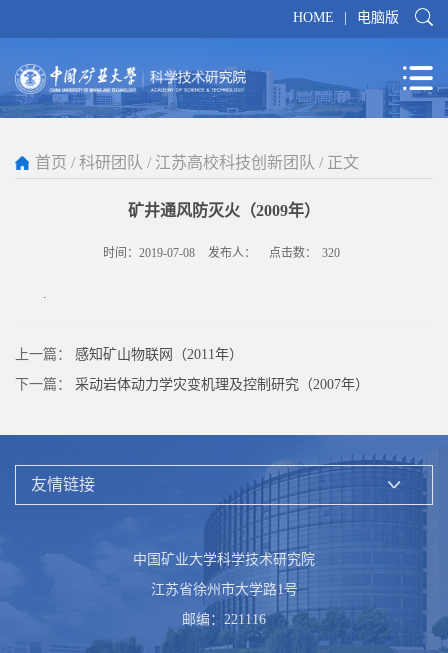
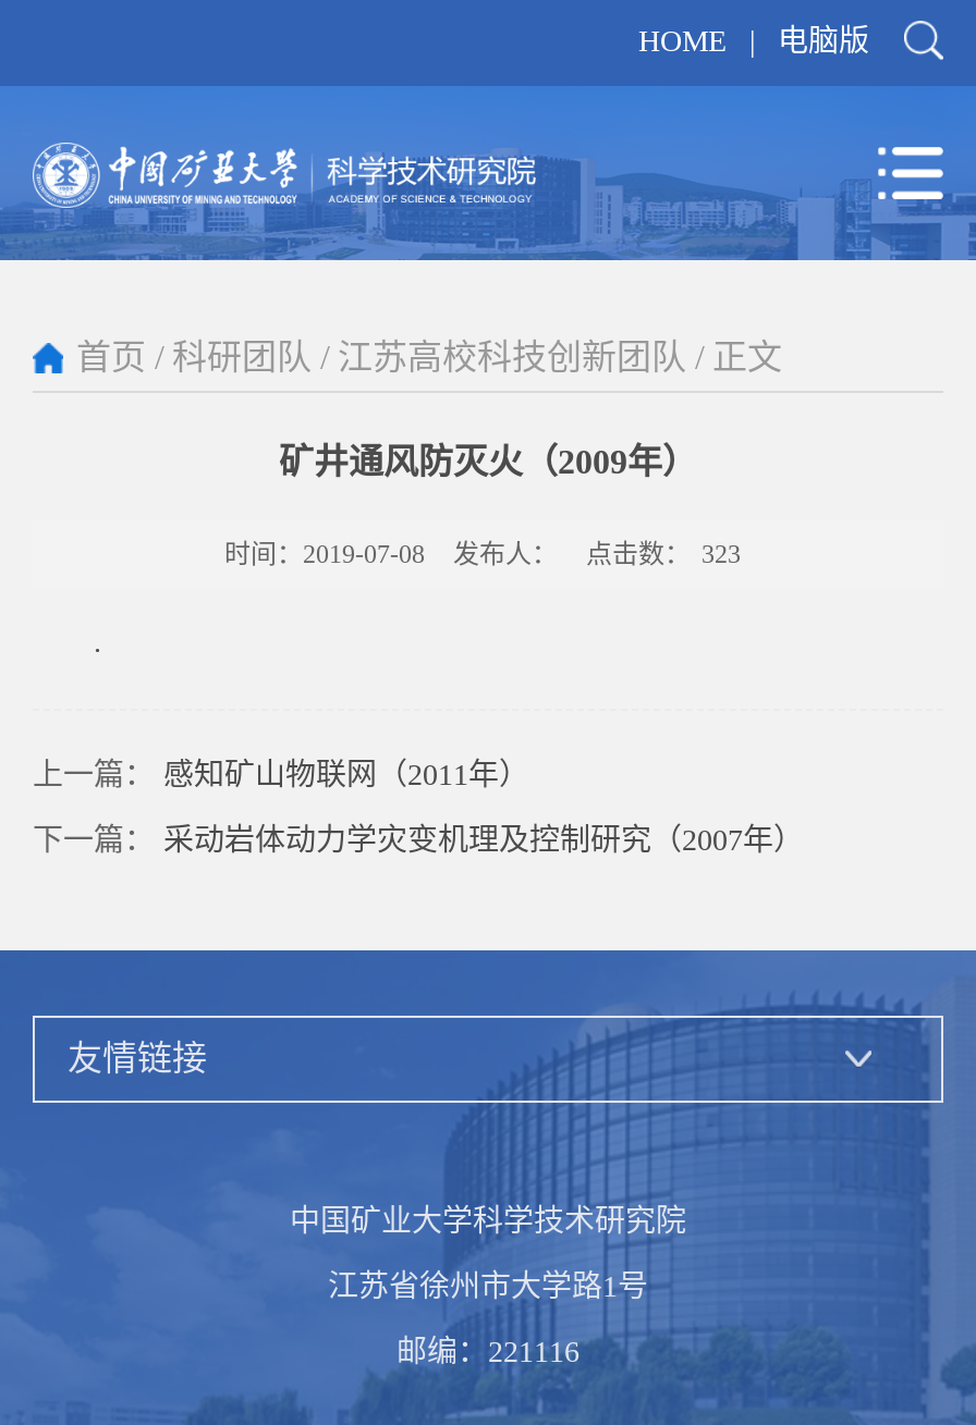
- 时间：2019-07-08 发布人： 点击数： 320
+ 时间：2019-07-08 发布人： 点击数： 323
